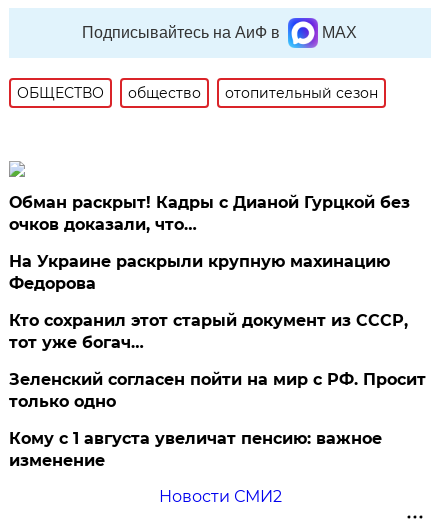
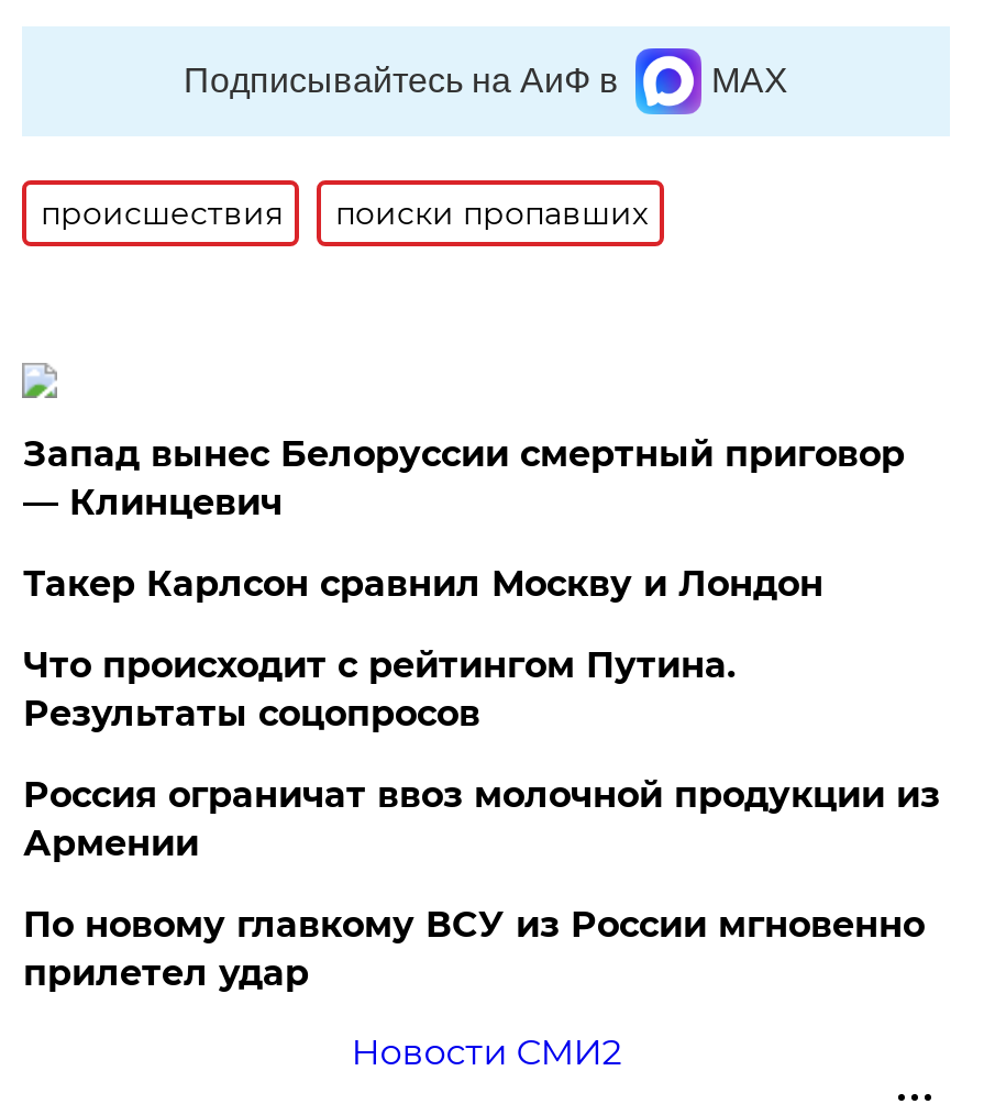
- ОБЩЕСТВО
- общество
- отопительный сезон
+ происшествия
+ поиски пропавших

- Обман раскрыт! Кадры с Дианой Гурцкой без
- очков доказали, что…
+ Запад вынес Белоруссии смертный приговор
+ — Клинцевич

- На Украине раскрыли крупную махинацию
- Федорова
+ Такер Карлсон сравнил Москву и Лондон

- Кто сохранил этот старый документ из СССР,
- тот уже богач…
+ Что происходит с рейтингом Путина.
+ Результаты соцопросов

- Зеленский согласен пойти на мир с РФ. Просит
- только одно
+ Россия ограничат ввоз молочной продукции из
+ Армении

- Кому с 1 августа увеличат пенсию: важное
- изменение
+ По новому главкому ВСУ из России мгновенно
+ прилетел удар
